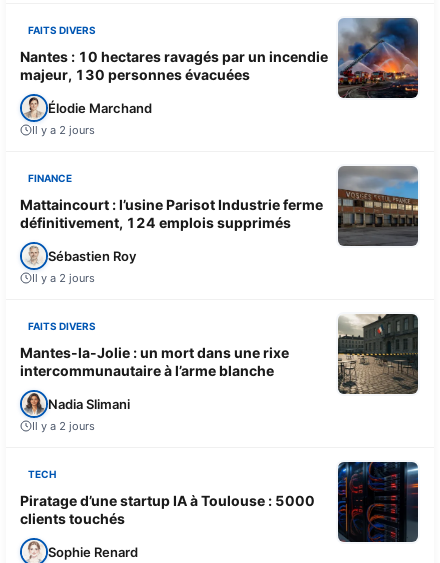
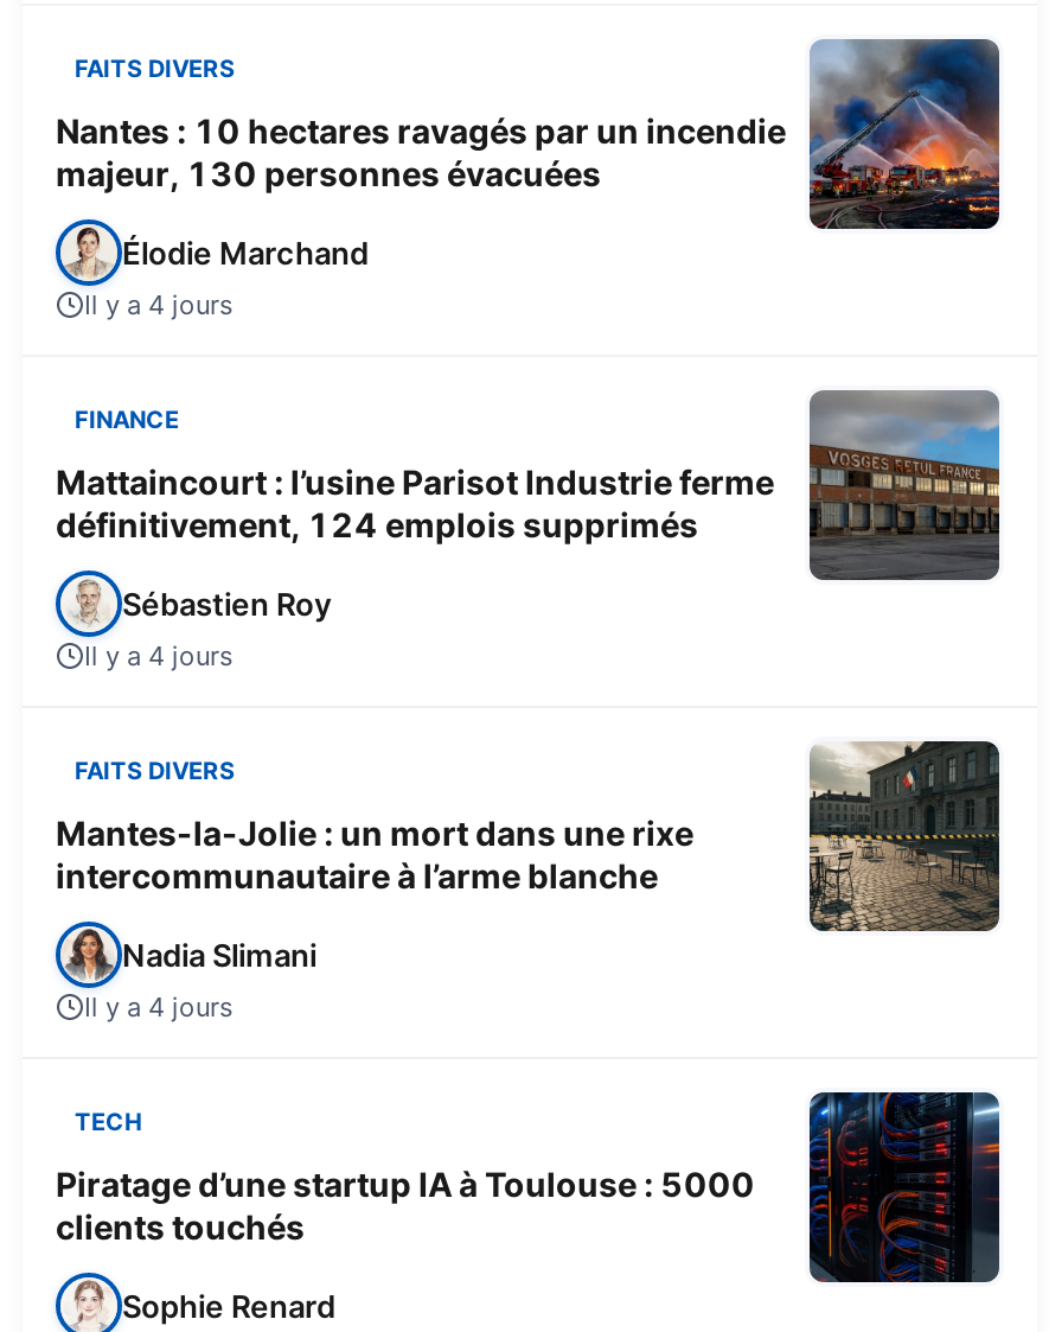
- Il y a 2 jours
+ Il y a 4 jours

- Il y a 2 jours
+ Il y a 4 jours

- Il y a 2 jours
+ Il y a 4 jours
